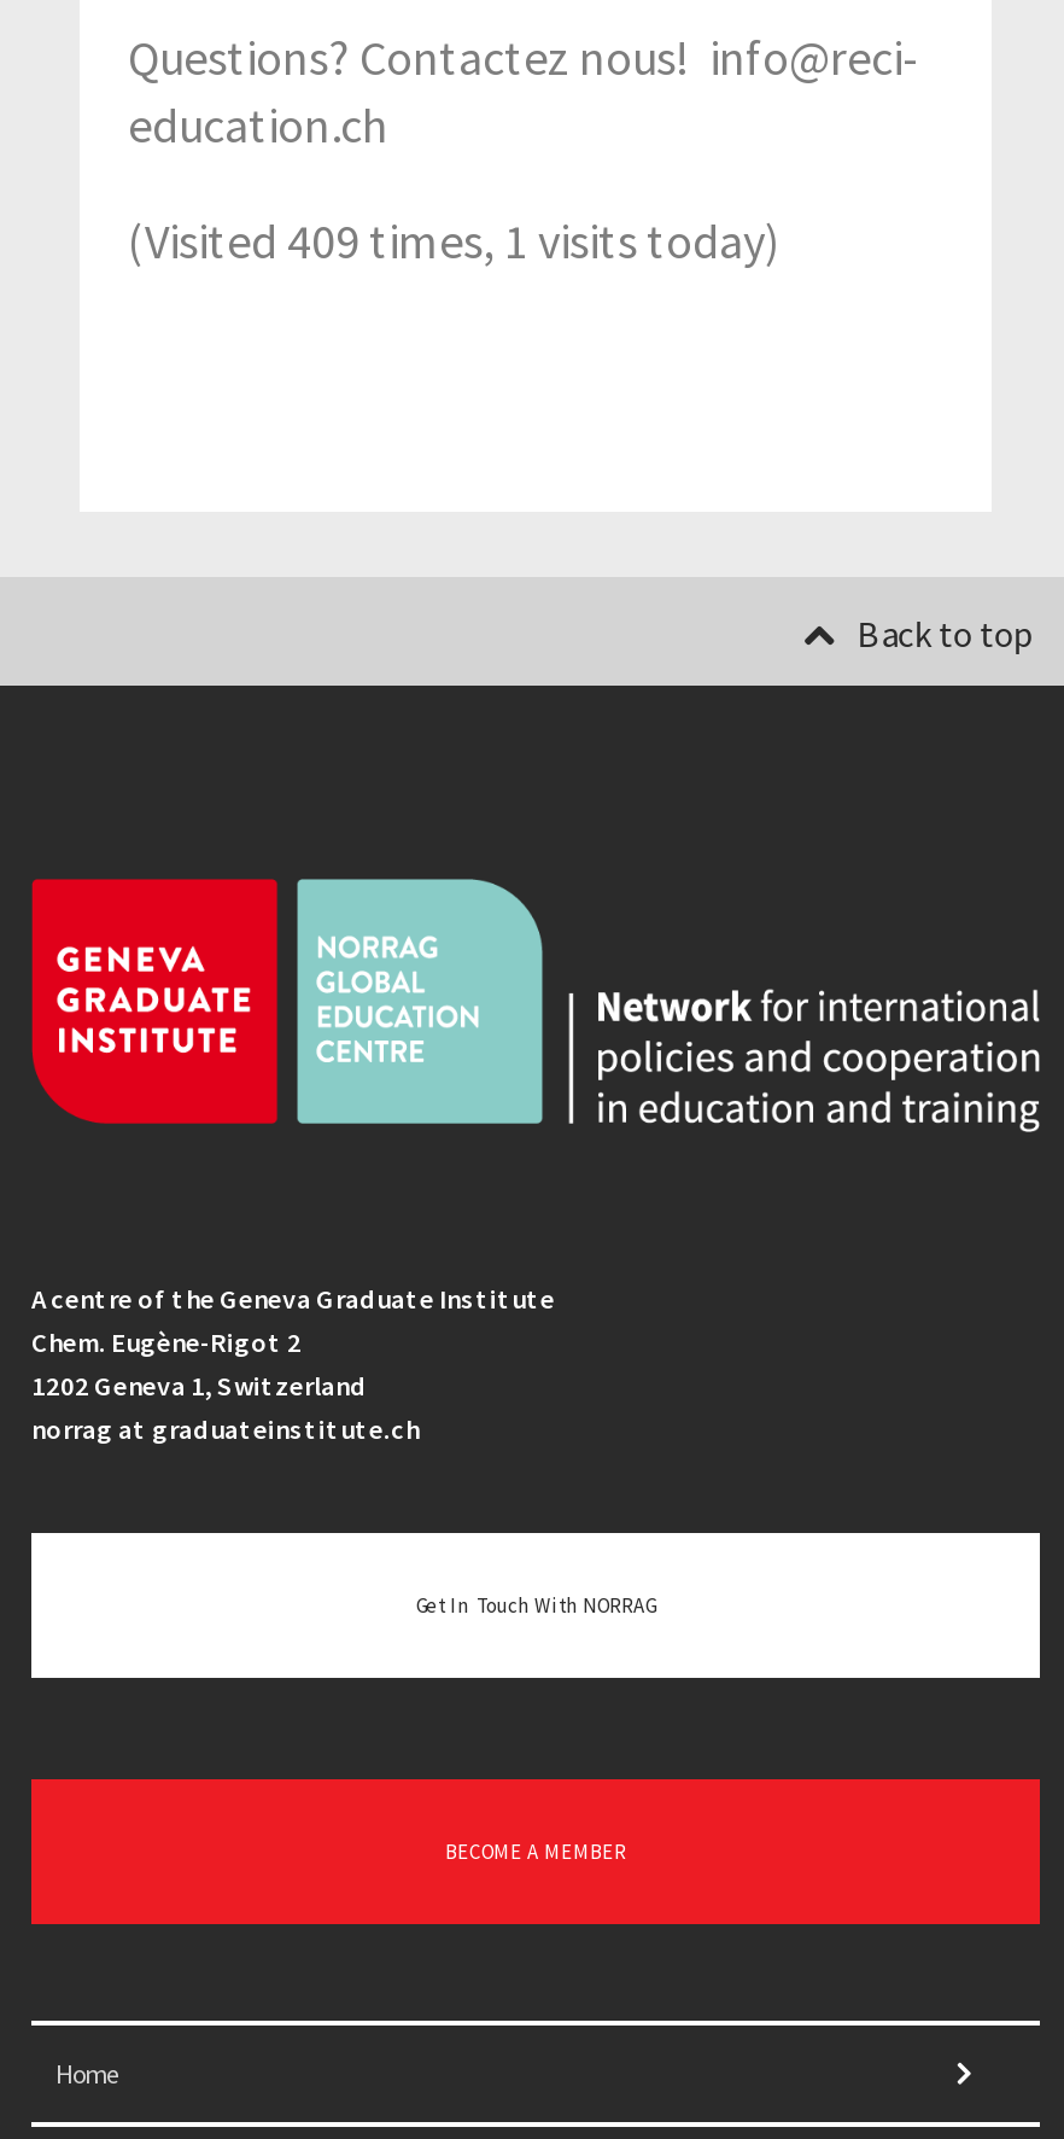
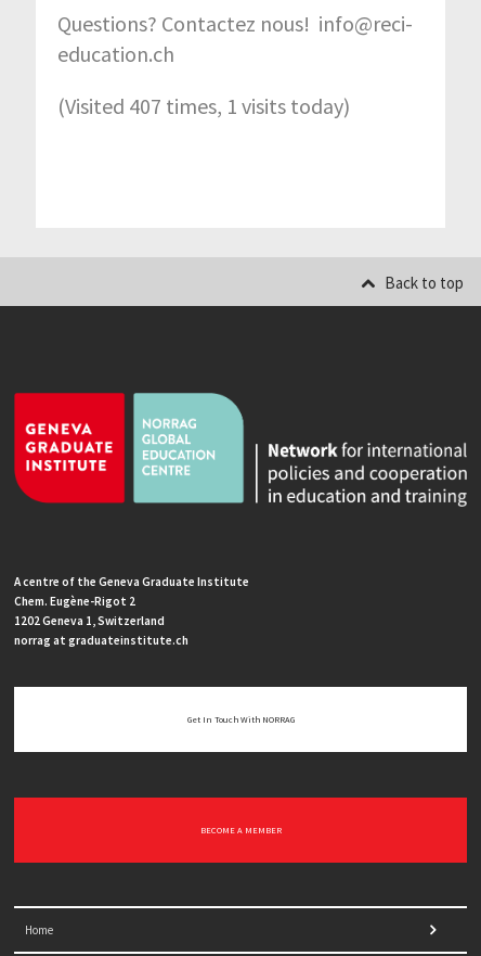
- (Visited 409 times, 1 visits today)
+ (Visited 407 times, 1 visits today)
